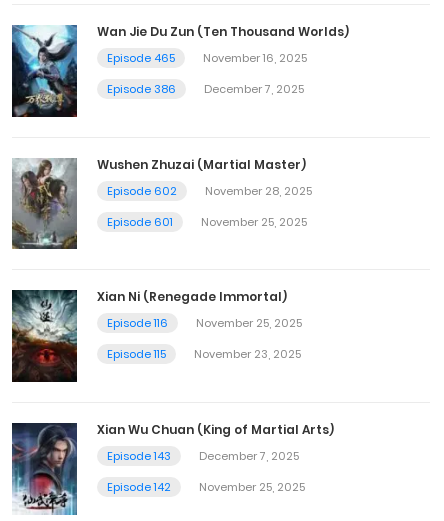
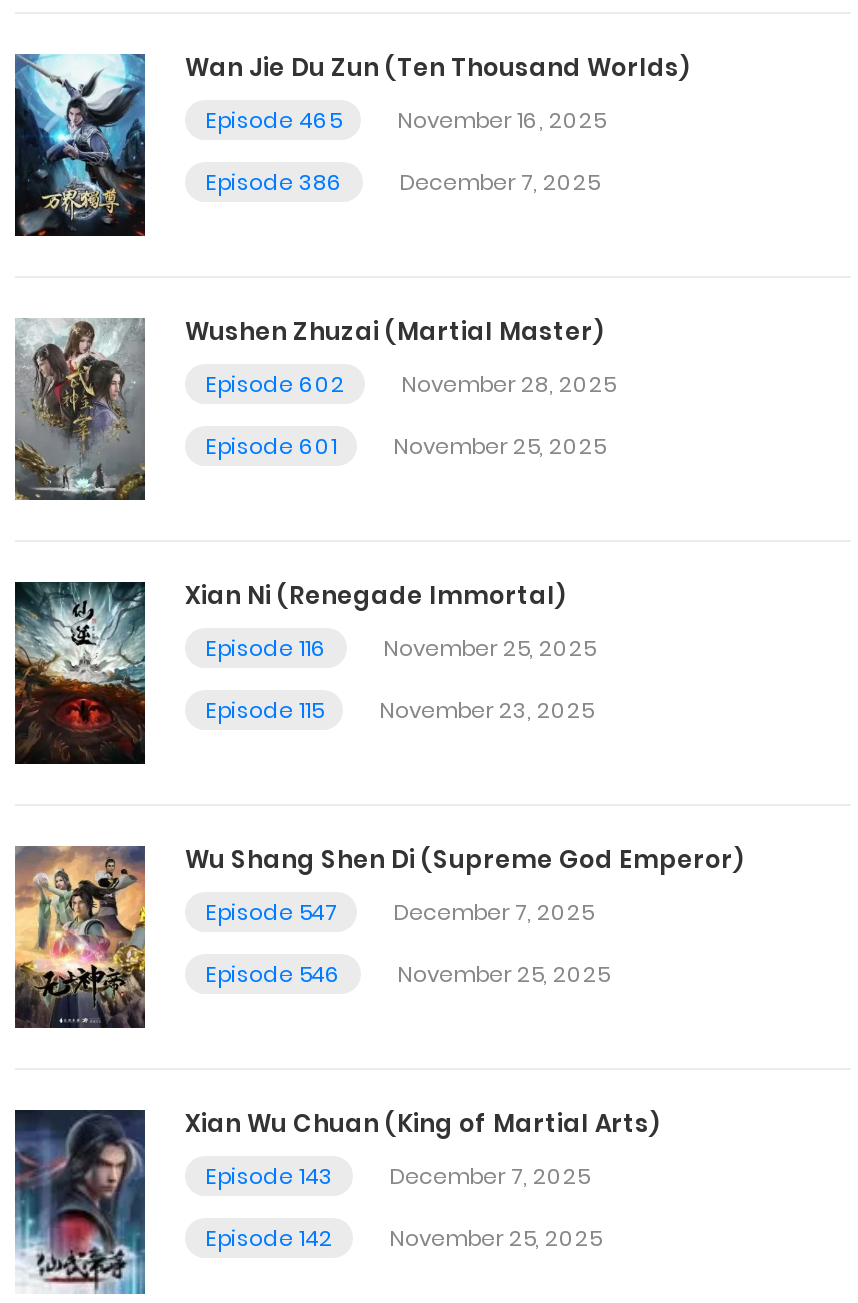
+ [image]
+ Wu Shang Shen Di (Supreme God Emperor)
+ Episode 547
+ December 7, 2025
+ Episode 546
+ November 25, 2025
